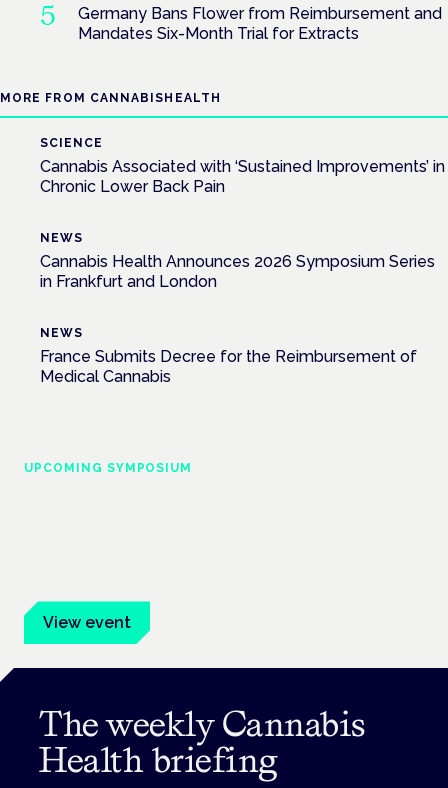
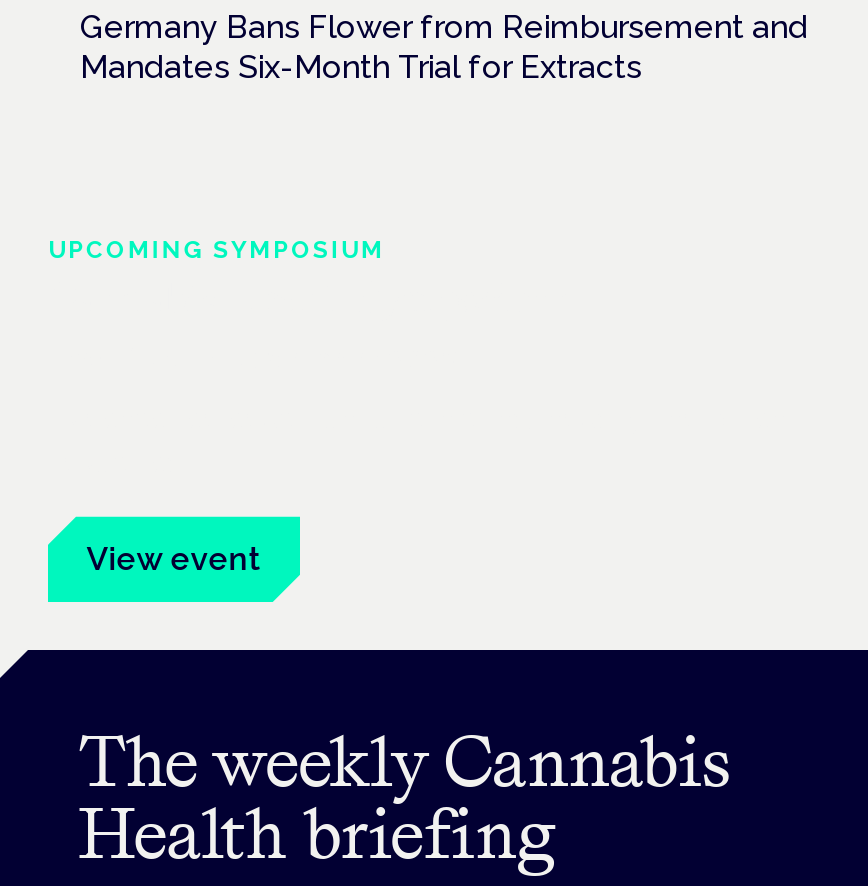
- MORE FROM CANNABISHEALTH
- SCIENCE
- Cannabis Associated with ‘Sustained Improvements’ in
- Chronic Lower Back Pain
- NEWS
- Cannabis Health Announces 2026 Symposium Series
- in Frankfurt and London
- NEWS
- France Submits Decree for the Reimbursement of
- Medical Cannabis
